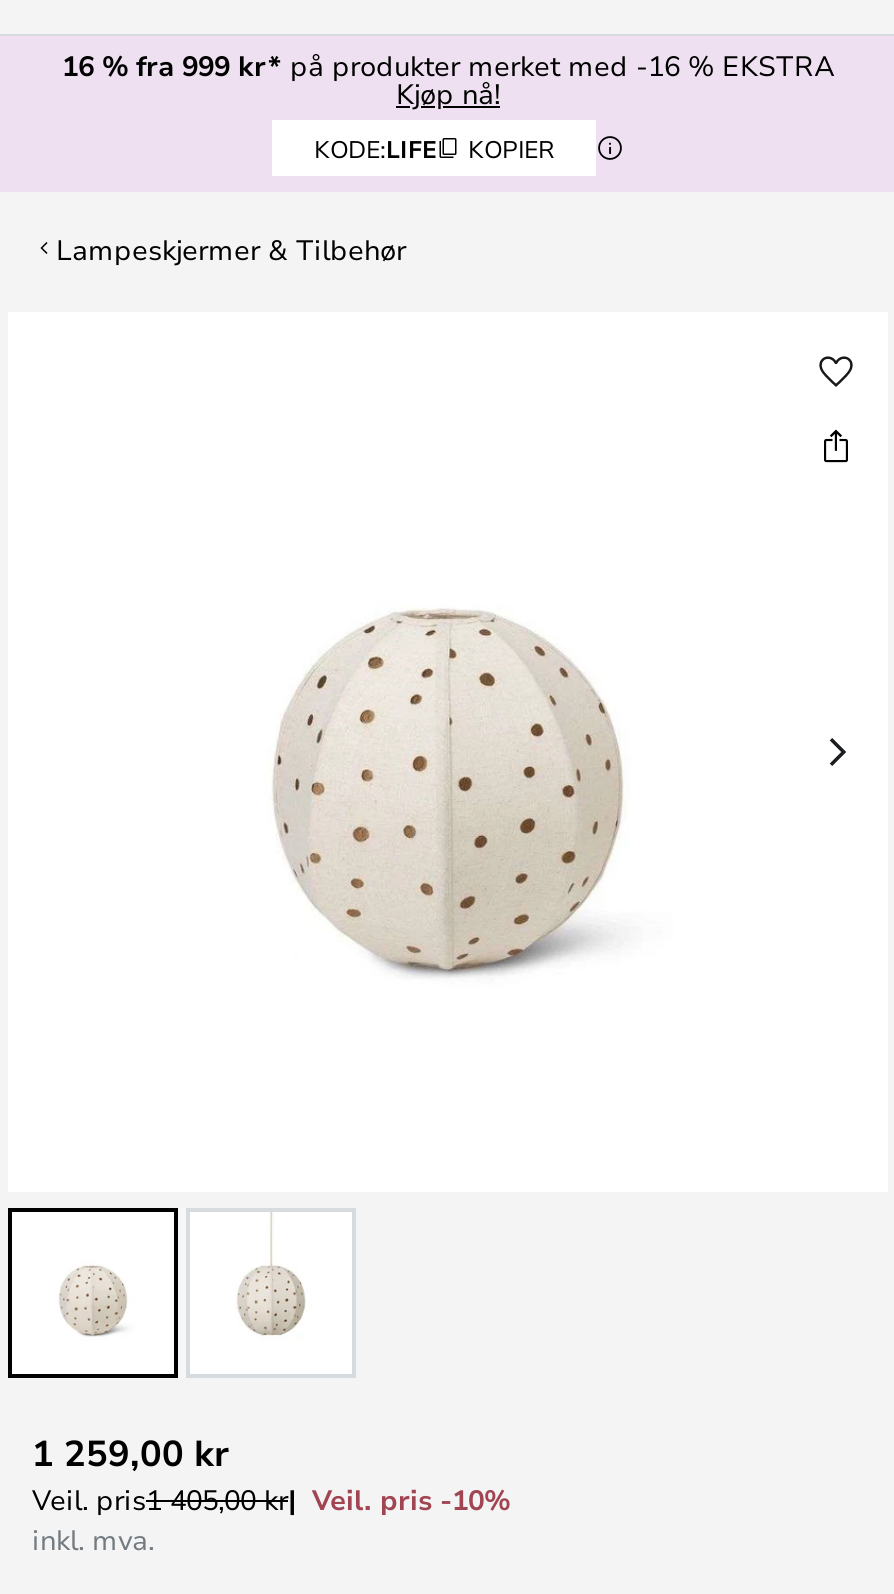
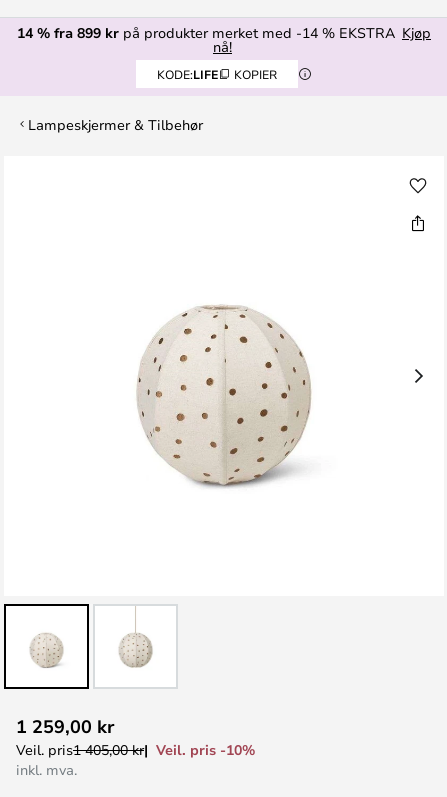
- 16 % fra 999 kr* på produkter merket med -16 % EKSTRA
- Kjøp nå!
+ 14 % fra 899 kr på produkter merket med -14 % EKSTRA Kjøp
+ nå!
